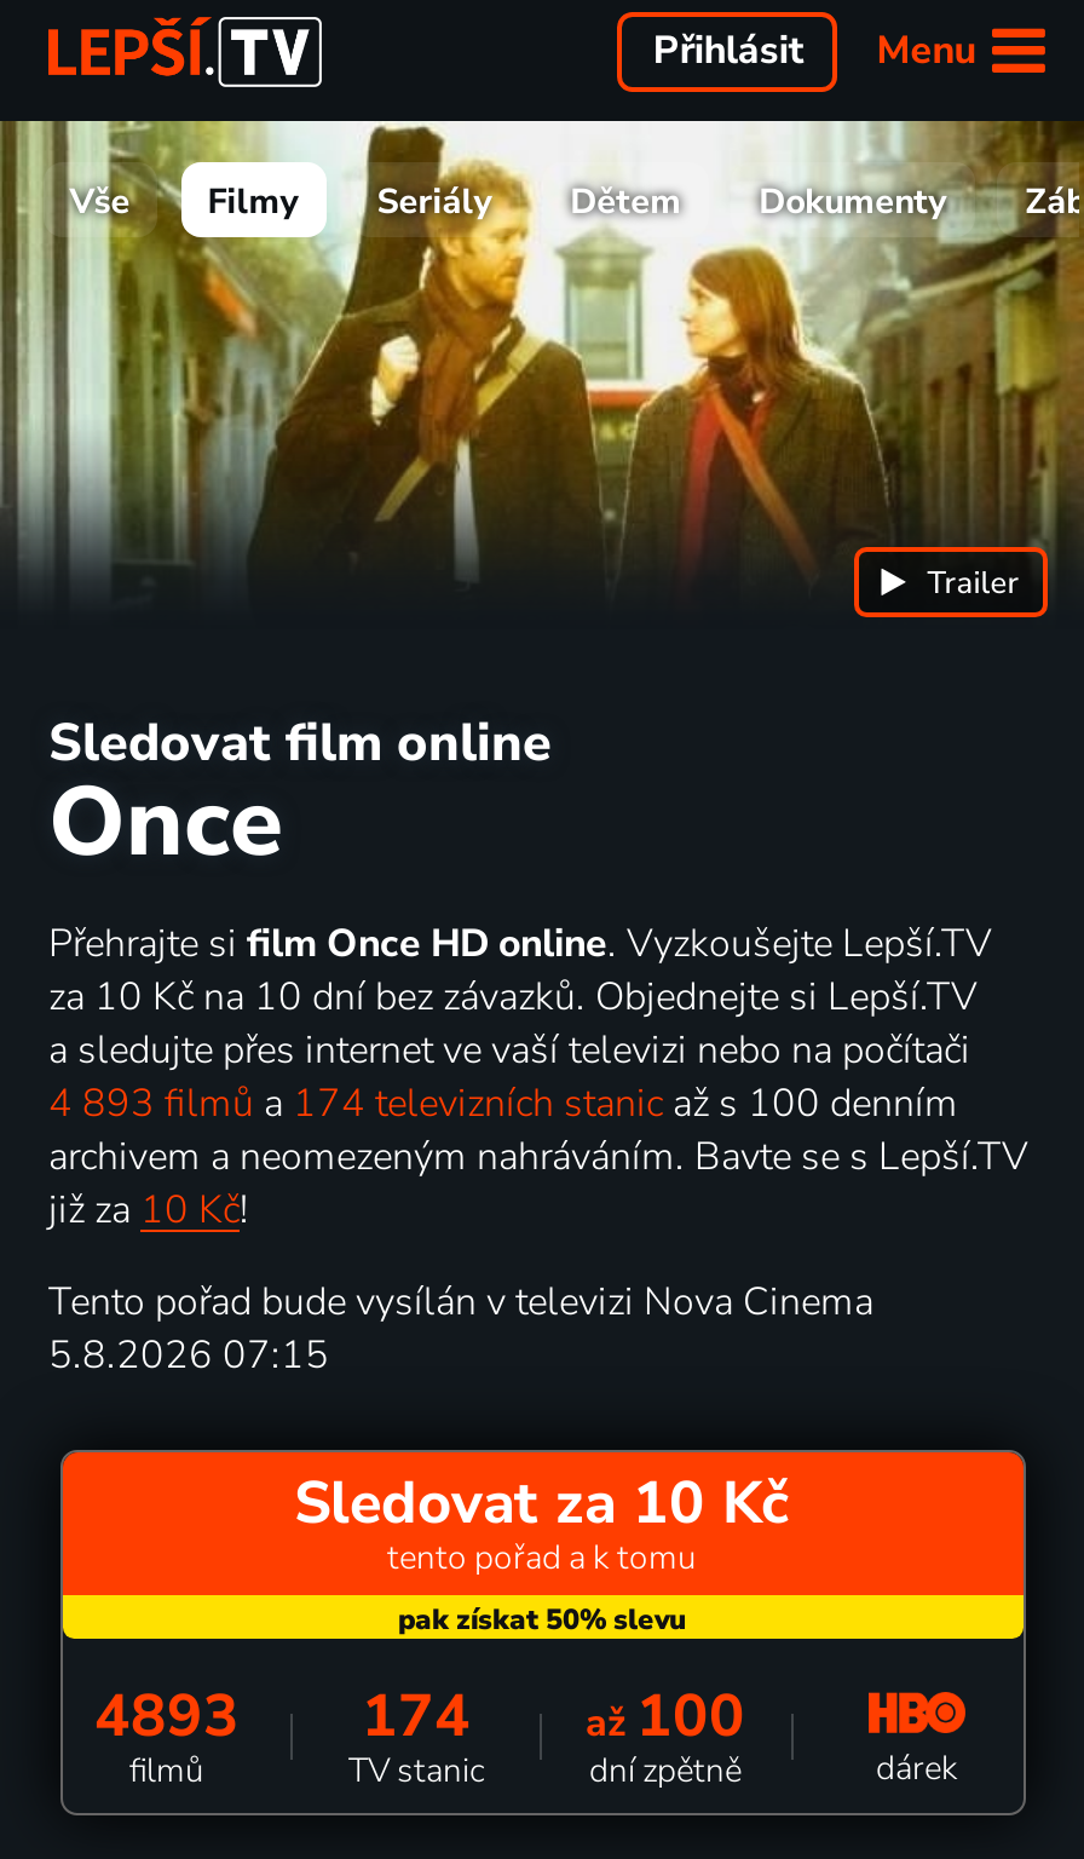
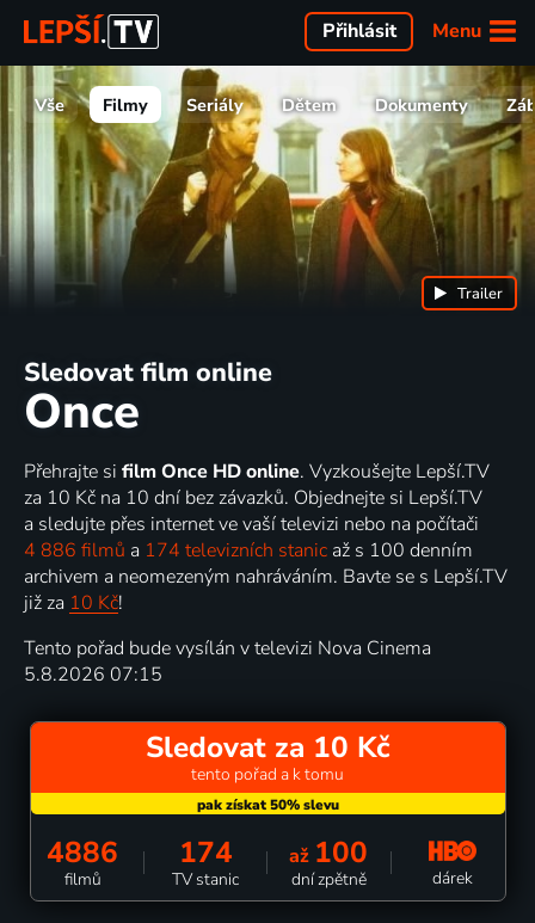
- 4 893 filmů a 174 televizních stanic až s 100 denním
+ 4 886 filmů a 174 televizních stanic až s 100 denním

- 4893 174 až 100
+ 4886 174 až 100
